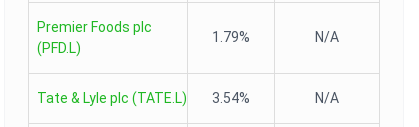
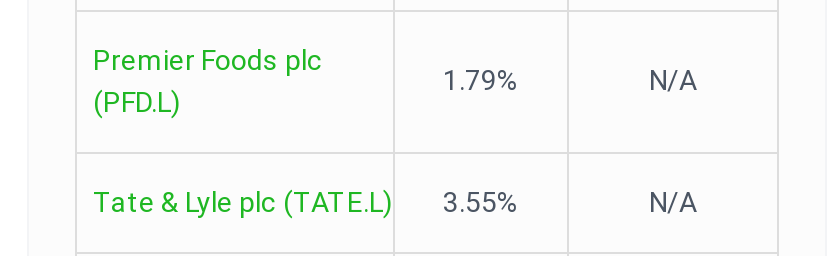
- Tate & Lyle plc (TATE.L) 3.54%
+ Tate & Lyle plc (TATE.L) 3.55%
